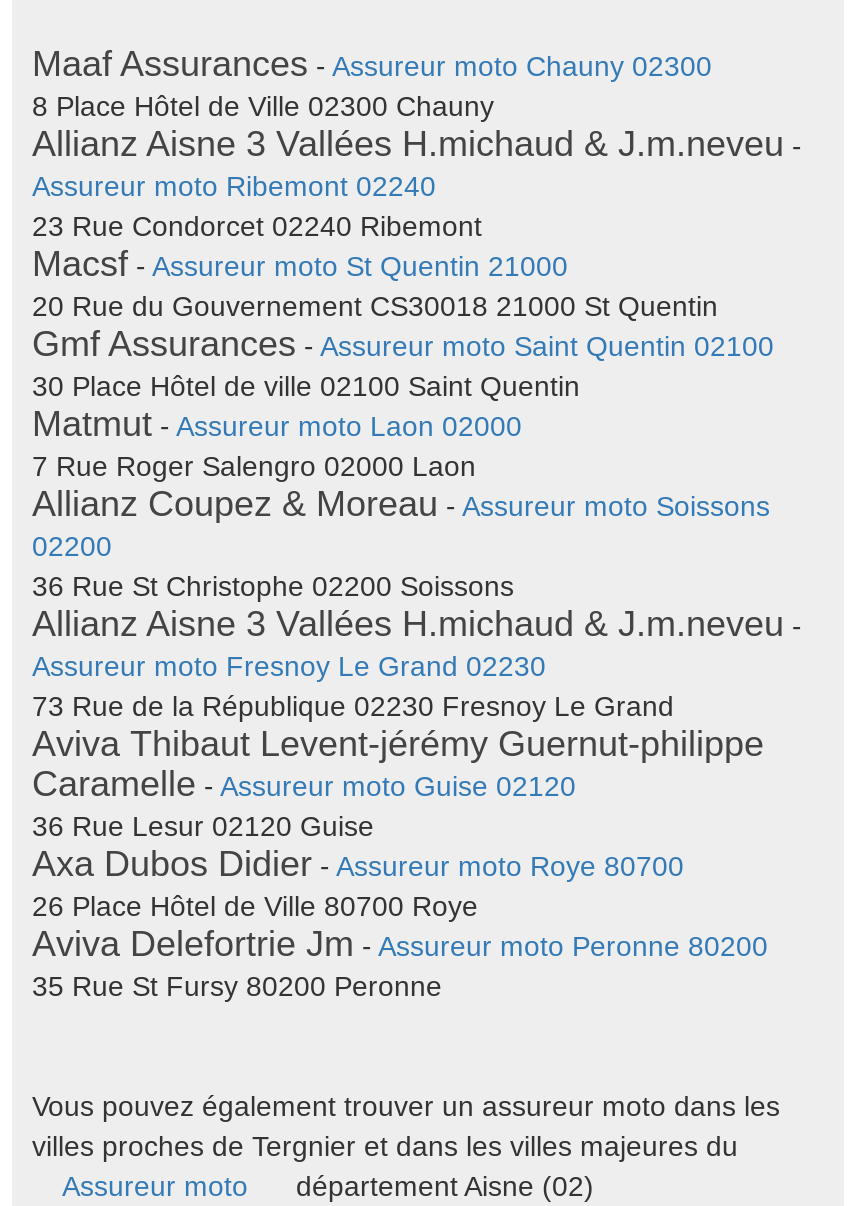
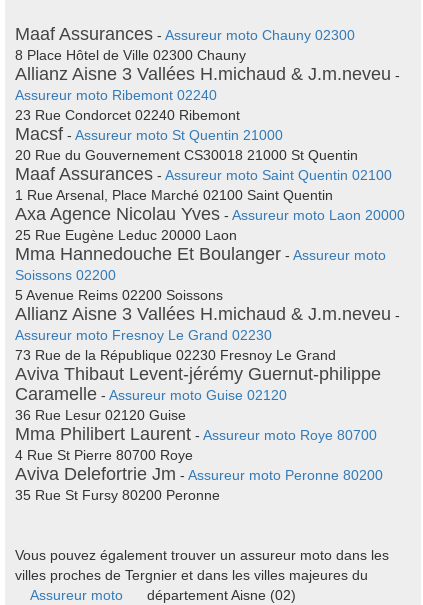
- Gmf Assurances - Assureur moto Saint Quentin 02100
- 30 Place Hôtel de ville 02100 Saint Quentin
- Matmut - Assureur moto Laon 02000
- 7 Rue Roger Salengro 02000 Laon
- Allianz Coupez & Moreau - Assureur moto Soissons
- 02200
- 36 Rue St Christophe 02200 Soissons
+ Maaf Assurances - Assureur moto Saint Quentin 02100
+ 1 Rue Arsenal, Place Marché 02100 Saint Quentin
+ Axa Agence Nicolau Yves - Assureur moto Laon 20000
+ 25 Rue Eugène Leduc 20000 Laon
+ Mma Hannedouche Et Boulanger - Assureur moto
+ Soissons 02200
+ 5 Avenue Reims 02200 Soissons

- Axa Dubos Didier - Assureur moto Roye 80700
- 26 Place Hôtel de Ville 80700 Roye
+ Mma Philibert Laurent - Assureur moto Roye 80700
+ 4 Rue St Pierre 80700 Roye
